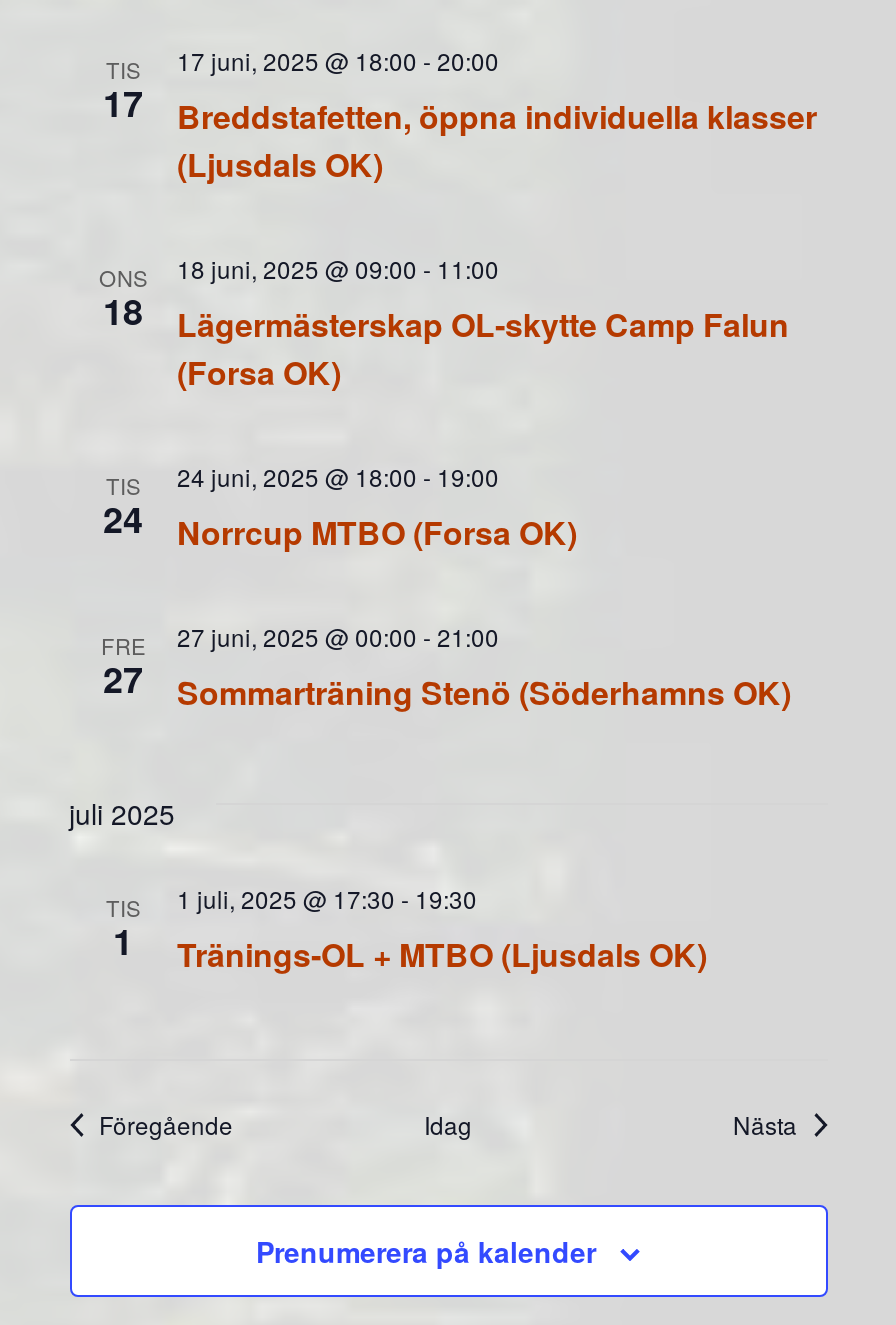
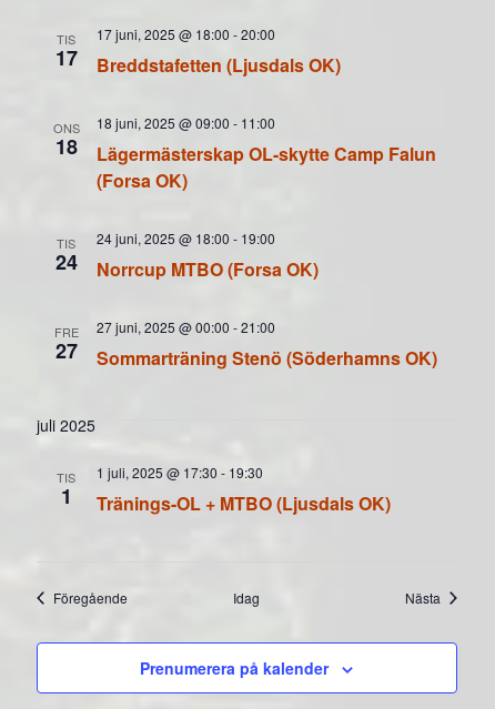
- Breddstafetten, öppna individuella klasser
- (Ljusdals OK)
+ Breddstafetten (Ljusdals OK)
